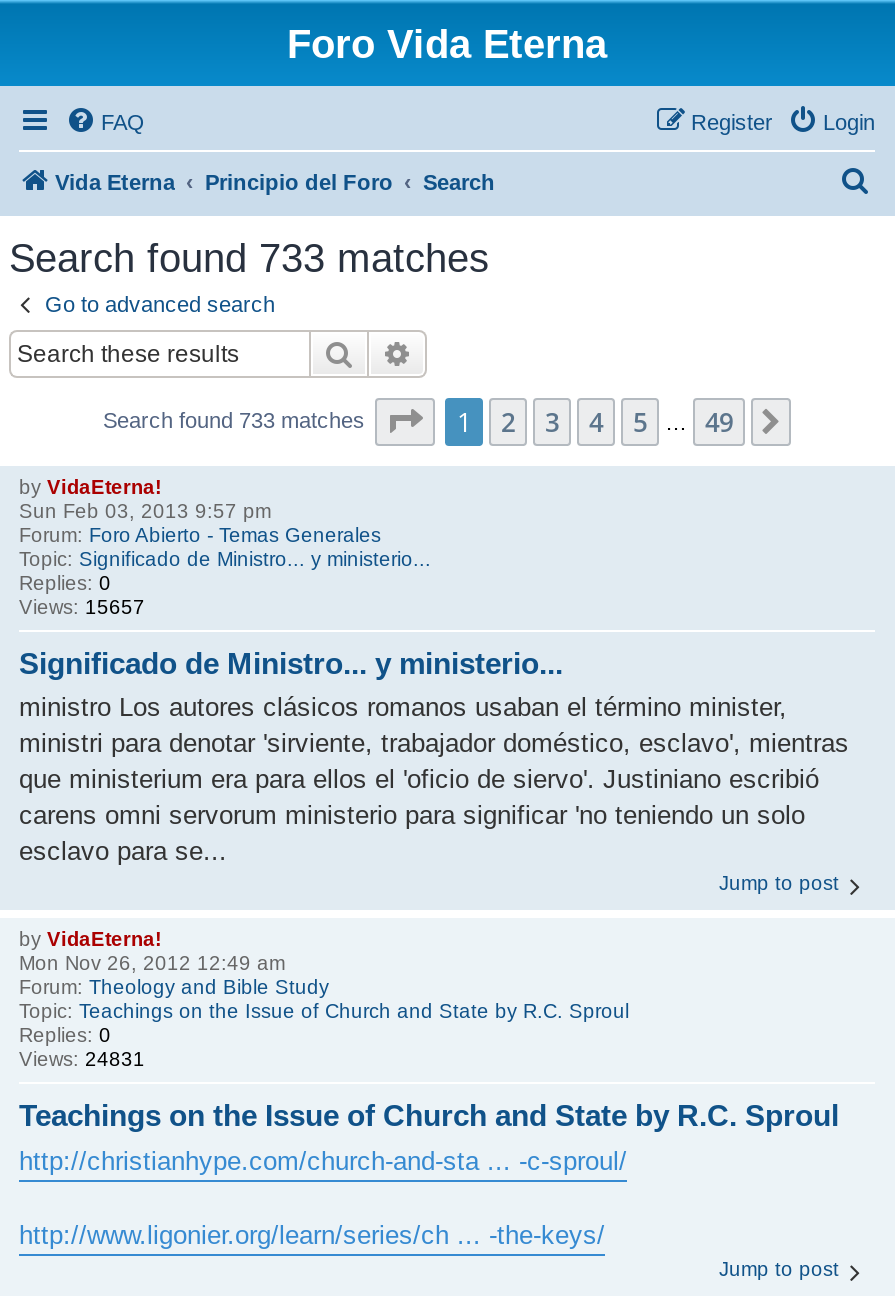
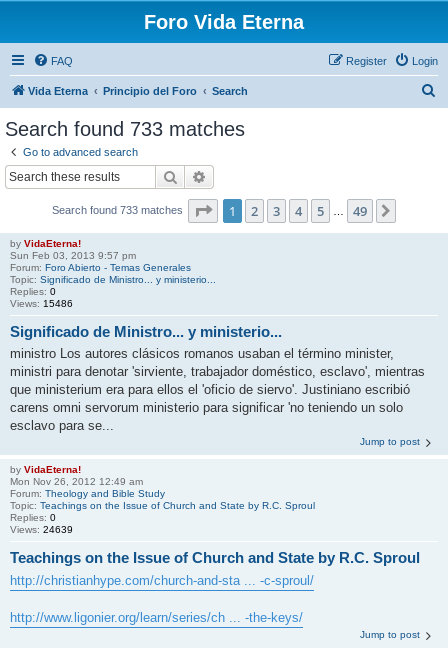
- Views: 15657
+ Views: 15486

- Views: 24831
+ Views: 24639
